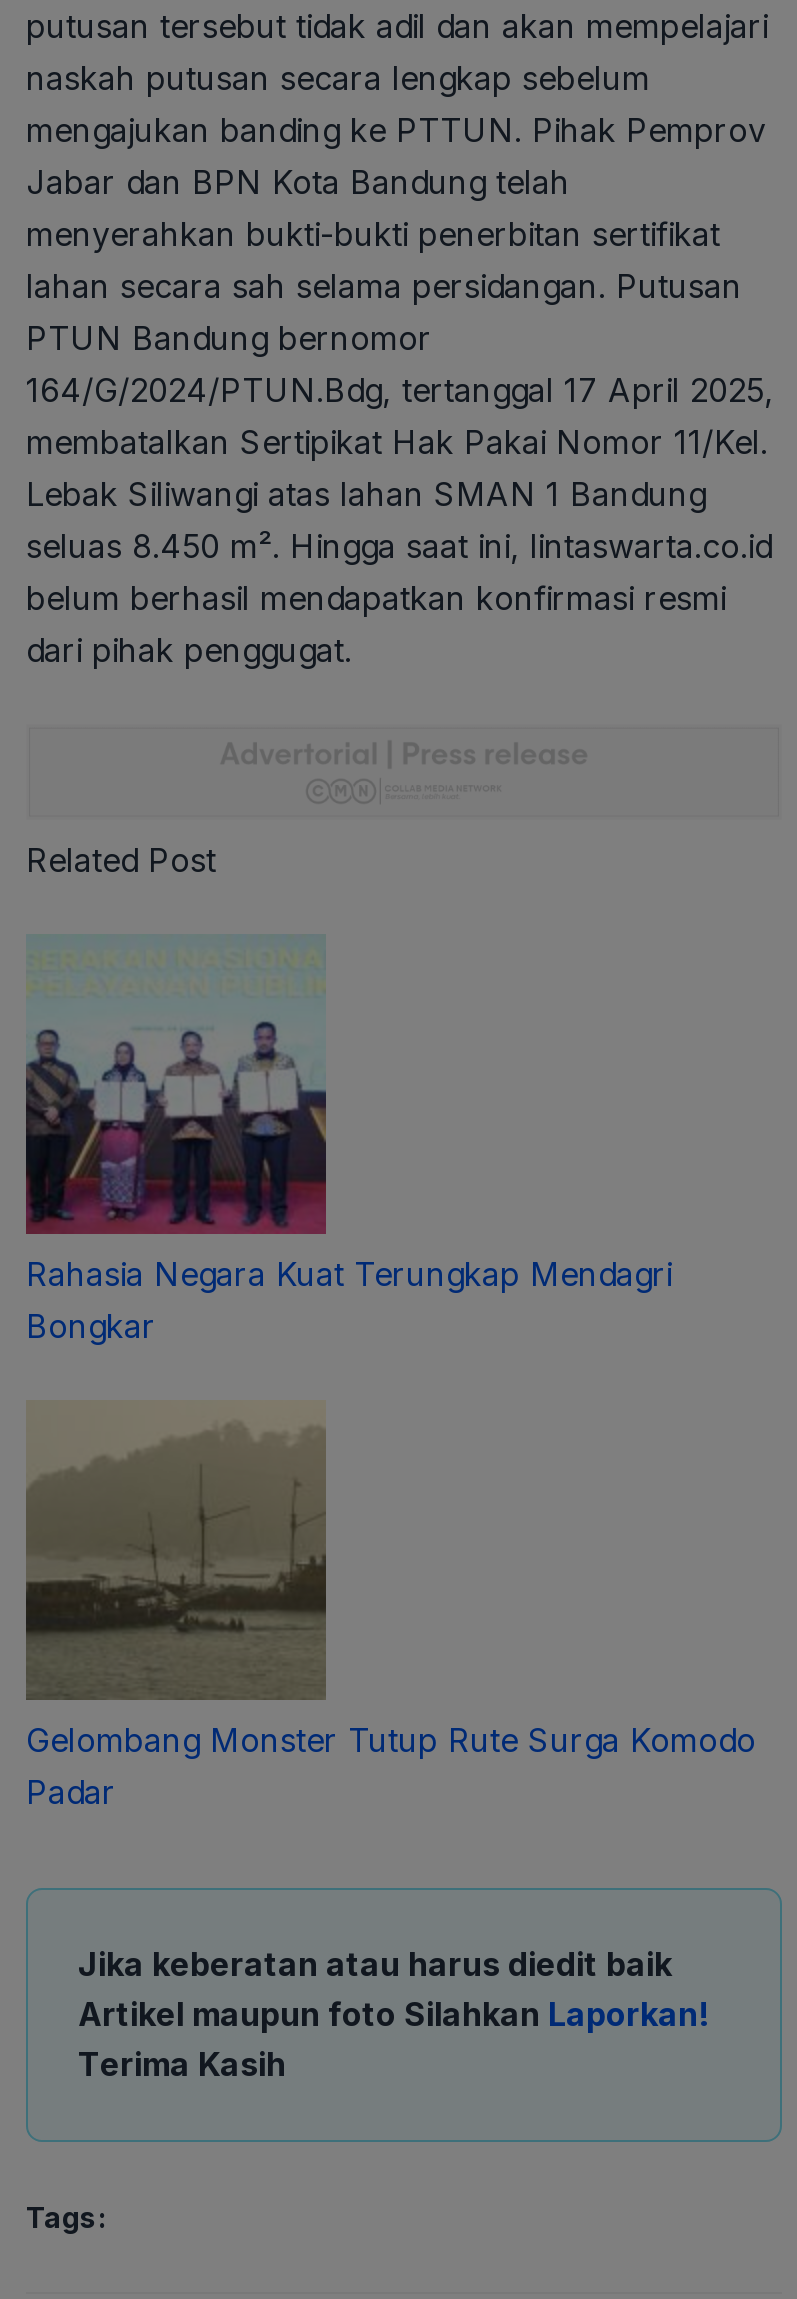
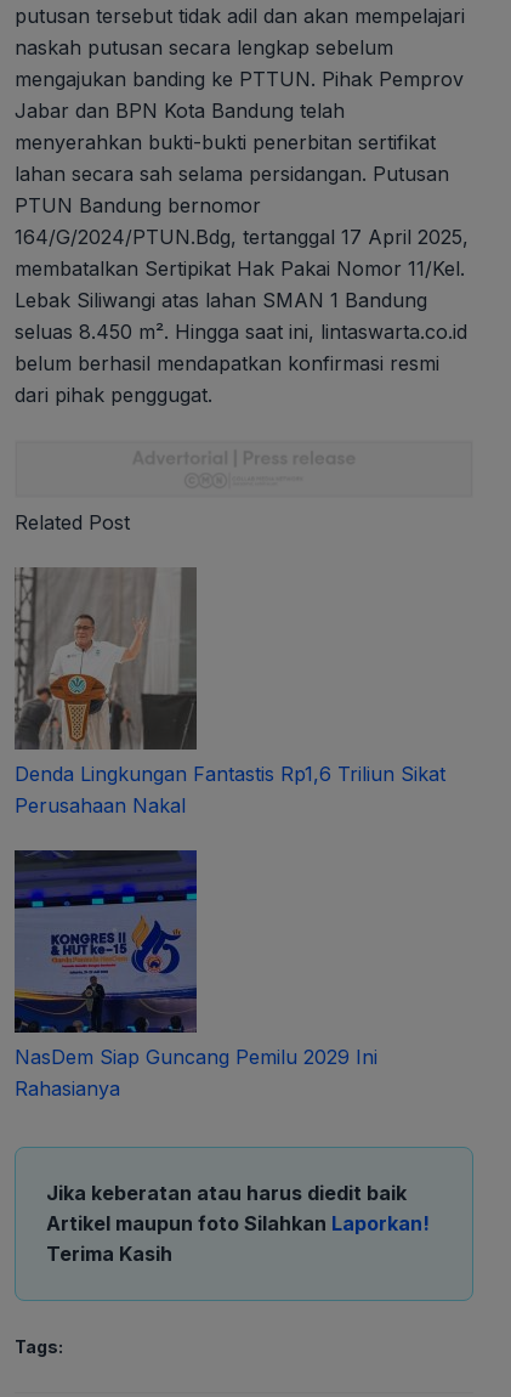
- [image]
- Rahasia Negara Kuat Terungkap Mendagri
- Bongkar
+ [image]
+ Denda Lingkungan Fantastis Rp1,6 Triliun Sikat
+ Perusahaan Nakal

- [image]
- Gelombang Monster Tutup Rute Surga Komodo
- Padar
+ [image]
+ NasDem Siap Guncang Pemilu 2029 Ini
+ Rahasianya
